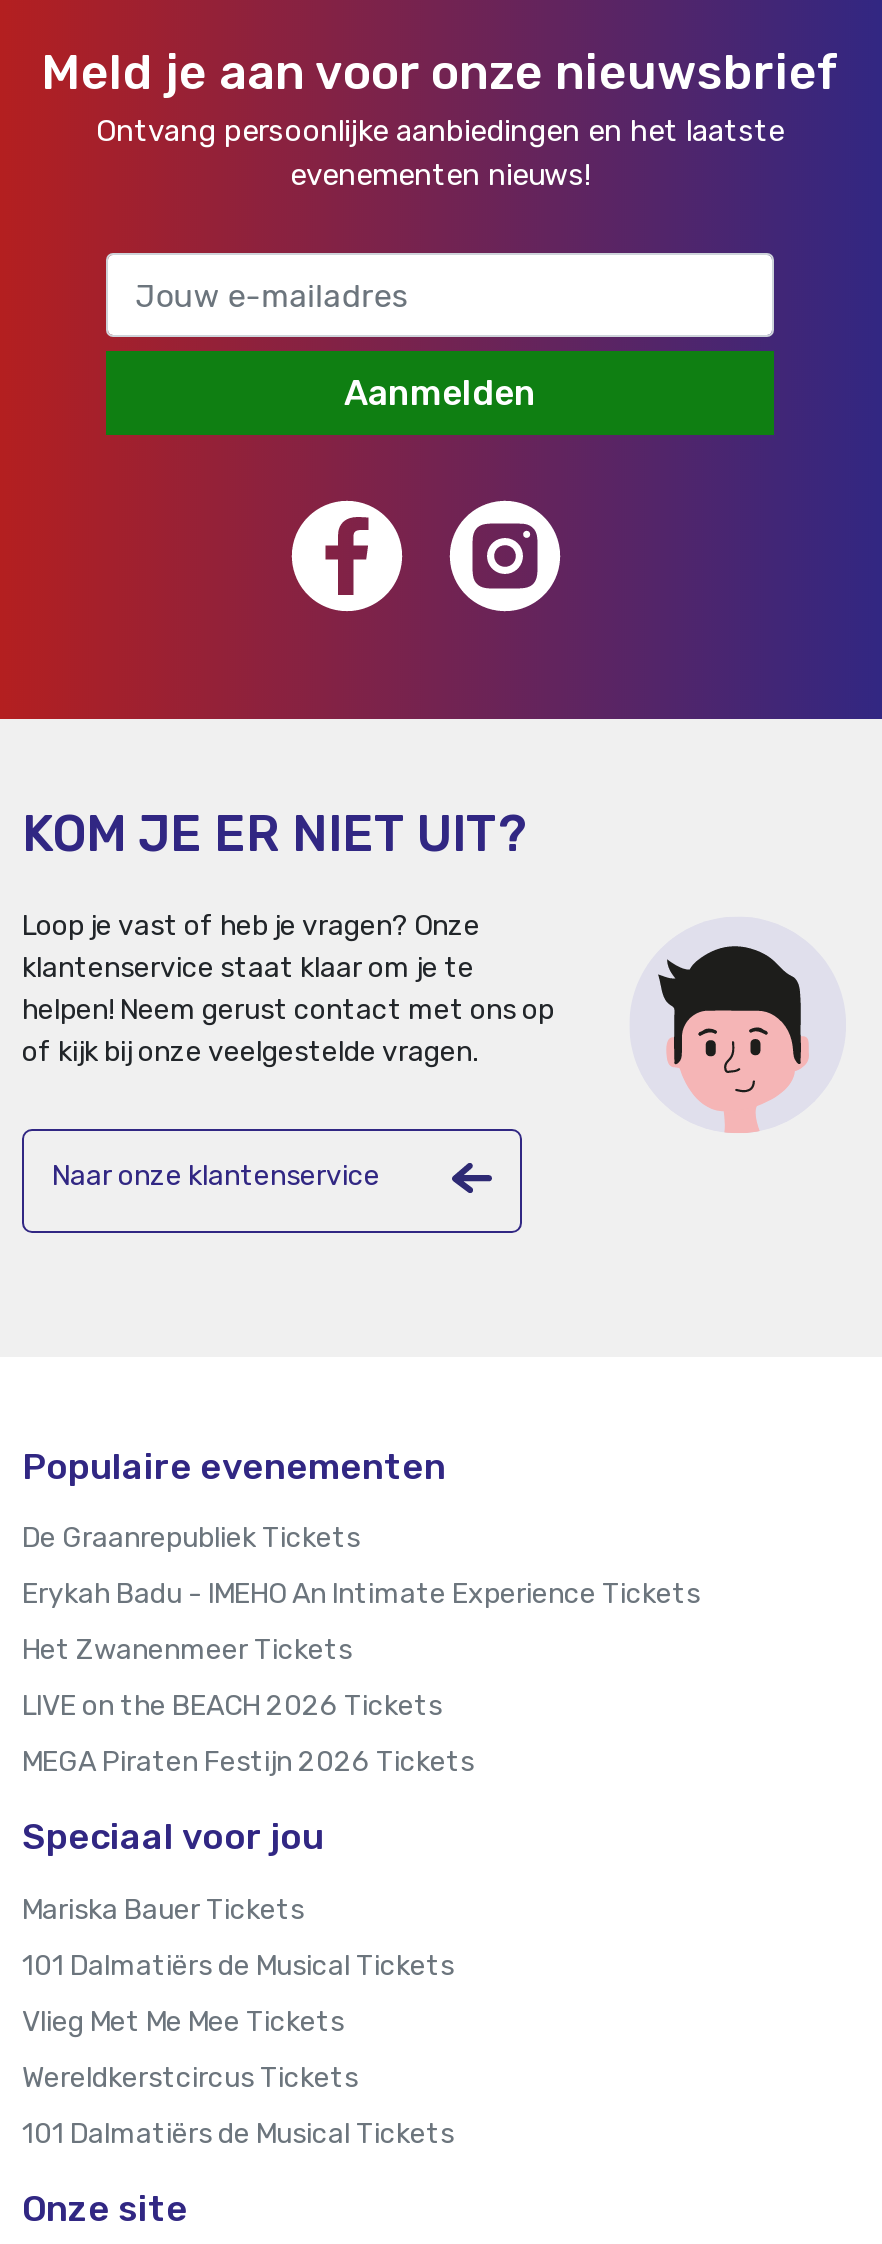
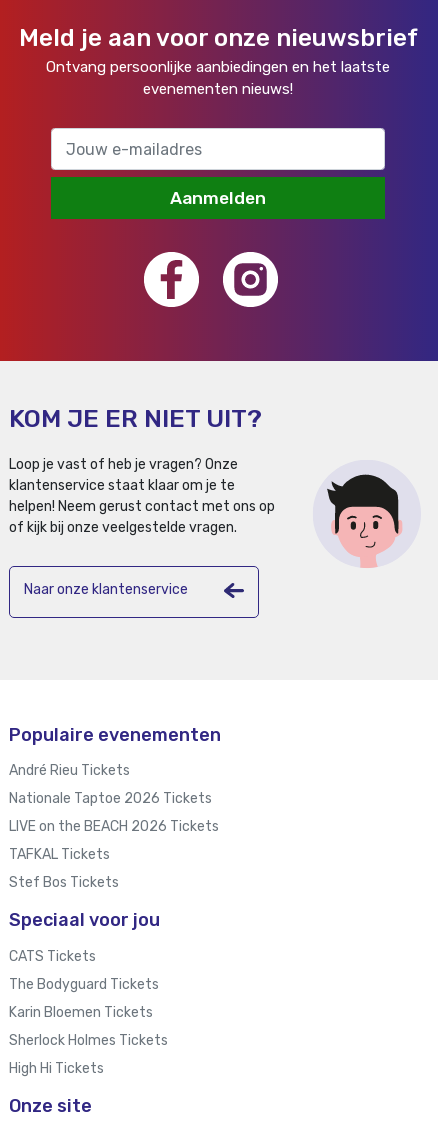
- De Graanrepubliek Tickets
- Erykah Badu - IMEHO An Intimate Experience Tickets
- Het Zwanenmeer Tickets
+ André Rieu Tickets
+ Nationale Taptoe 2026 Tickets

moved up: LIVE on the BEACH 2026 Tickets

- MEGA Piraten Festijn 2026 Tickets
+ TAFKAL Tickets
+ Stef Bos Tickets

- Mariska Bauer Tickets
+ CATS Tickets

- 101 Dalmatiërs de Musical Tickets
+ The Bodyguard Tickets

- Vlieg Met Me Mee Tickets
+ Karin Bloemen Tickets

- Wereldkerstcircus Tickets
+ Sherlock Holmes Tickets

- 101 Dalmatiërs de Musical Tickets
+ High Hi Tickets
